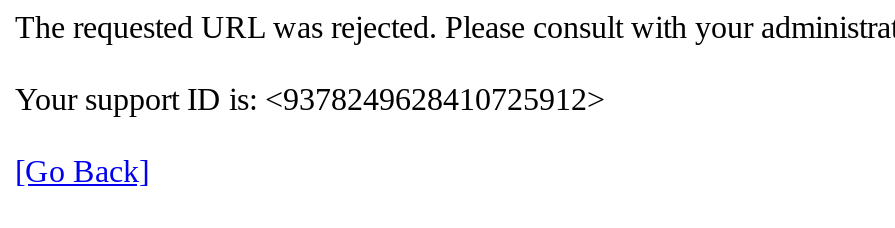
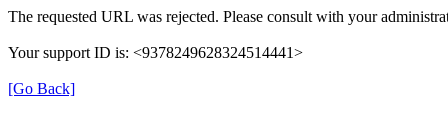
- Your support ID is: <9378249628410725912>
+ Your support ID is: <9378249628324514441>
